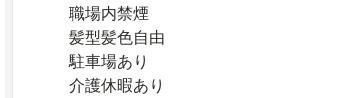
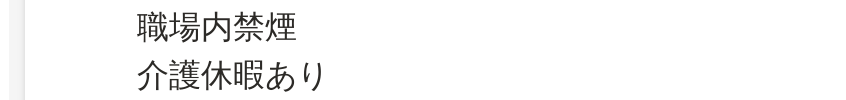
- 髪型髪色自由
- 駐車場あり
